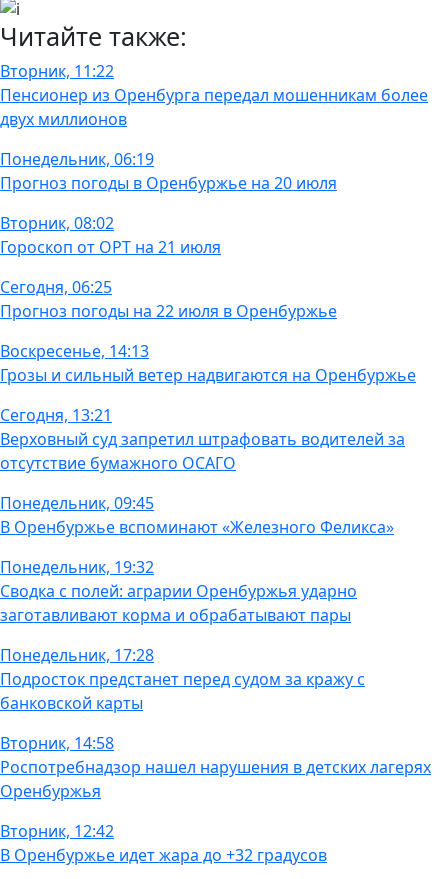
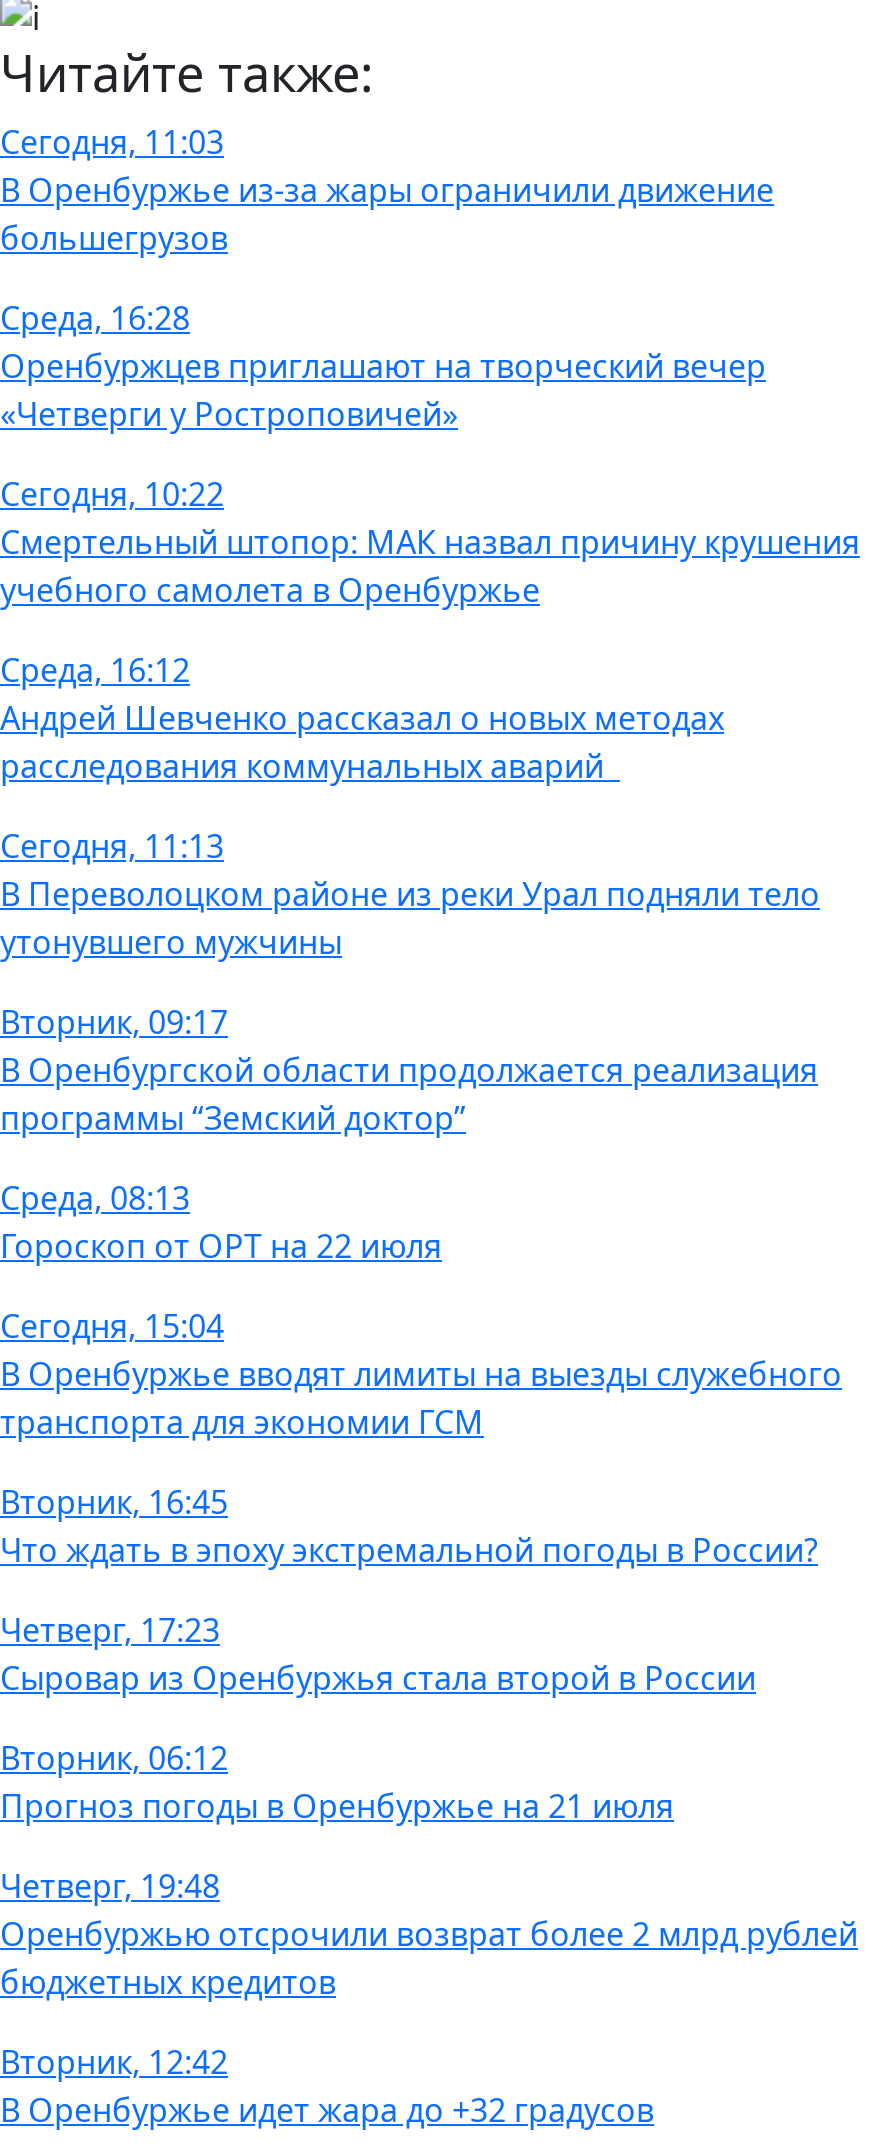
- Вторник, 11:22
- Пенсионер из Оренбурга передал мошенникам более
- двух миллионов
- Понедельник, 06:19
- Прогноз погоды в Оренбуржье на 20 июля
- Вторник, 08:02
- Гороскоп от ОРТ на 21 июля
- Сегодня, 06:25
- Прогноз погоды на 22 июля в Оренбуржье
- Воскресенье, 14:13
- Грозы и сильный ветер надвигаются на Оренбуржье
- Сегодня, 13:21
- Верховный суд запретил штрафовать водителей за
- отсутствие бумажного ОСАГО
- Понедельник, 09:45
- В Оренбуржье вспоминают «Железного Феликса»
- Понедельник, 19:32
- Сводка с полей: аграрии Оренбуржья ударно
- заготавливают корма и обрабатывают пары
- Понедельник, 17:28
- Подросток предстанет перед судом за кражу с
- банковской карты
- Вторник, 14:58
- Роспотребнадзор нашел нарушения в детских лагерях
- Оренбуржья
+ Сегодня, 11:03
+ В Оренбуржье из-за жары ограничили движение
+ большегрузов
+ Среда, 16:28
+ Оренбуржцев приглашают на творческий вечер
+ «Четверги у Ростроповичей»
+ Сегодня, 10:22
+ Смертельный штопор: МАК назвал причину крушения
+ учебного самолета в Оренбуржье
+ Среда, 16:12
+ Андрей Шевченко рассказал о новых методах
+ расследования коммунальных аварий
+ Сегодня, 11:13
+ В Переволоцком районе из реки Урал подняли тело
+ утонувшего мужчины
+ Вторник, 09:17
+ В Оренбургской области продолжается реализация
+ программы “Земский доктор”
+ Среда, 08:13
+ Гороскоп от ОРТ на 22 июля
+ Сегодня, 15:04
+ В Оренбуржье вводят лимиты на выезды служебного
+ транспорта для экономии ГСМ
+ Вторник, 16:45
+ Что ждать в эпоху экстремальной погоды в России?
+ Четверг, 17:23
+ Сыровар из Оренбуржья стала второй в России
+ Вторник, 06:12
+ Прогноз погоды в Оренбуржье на 21 июля
+ Четверг, 19:48
+ Оренбуржью отсрочили возврат более 2 млрд рублей
+ бюджетных кредитов
